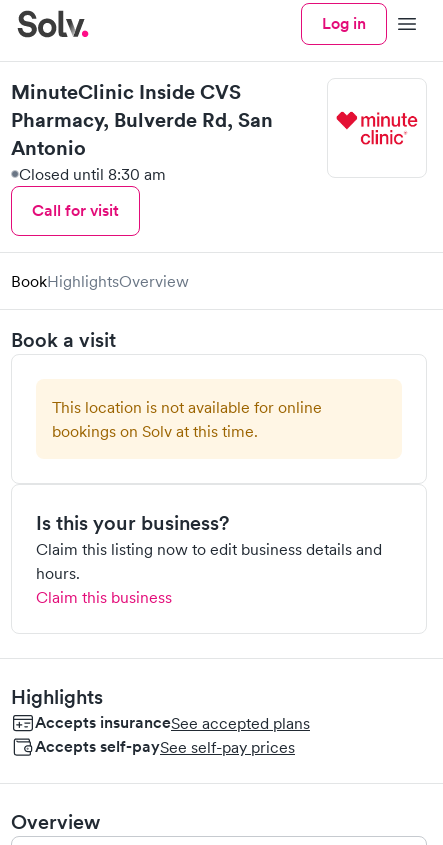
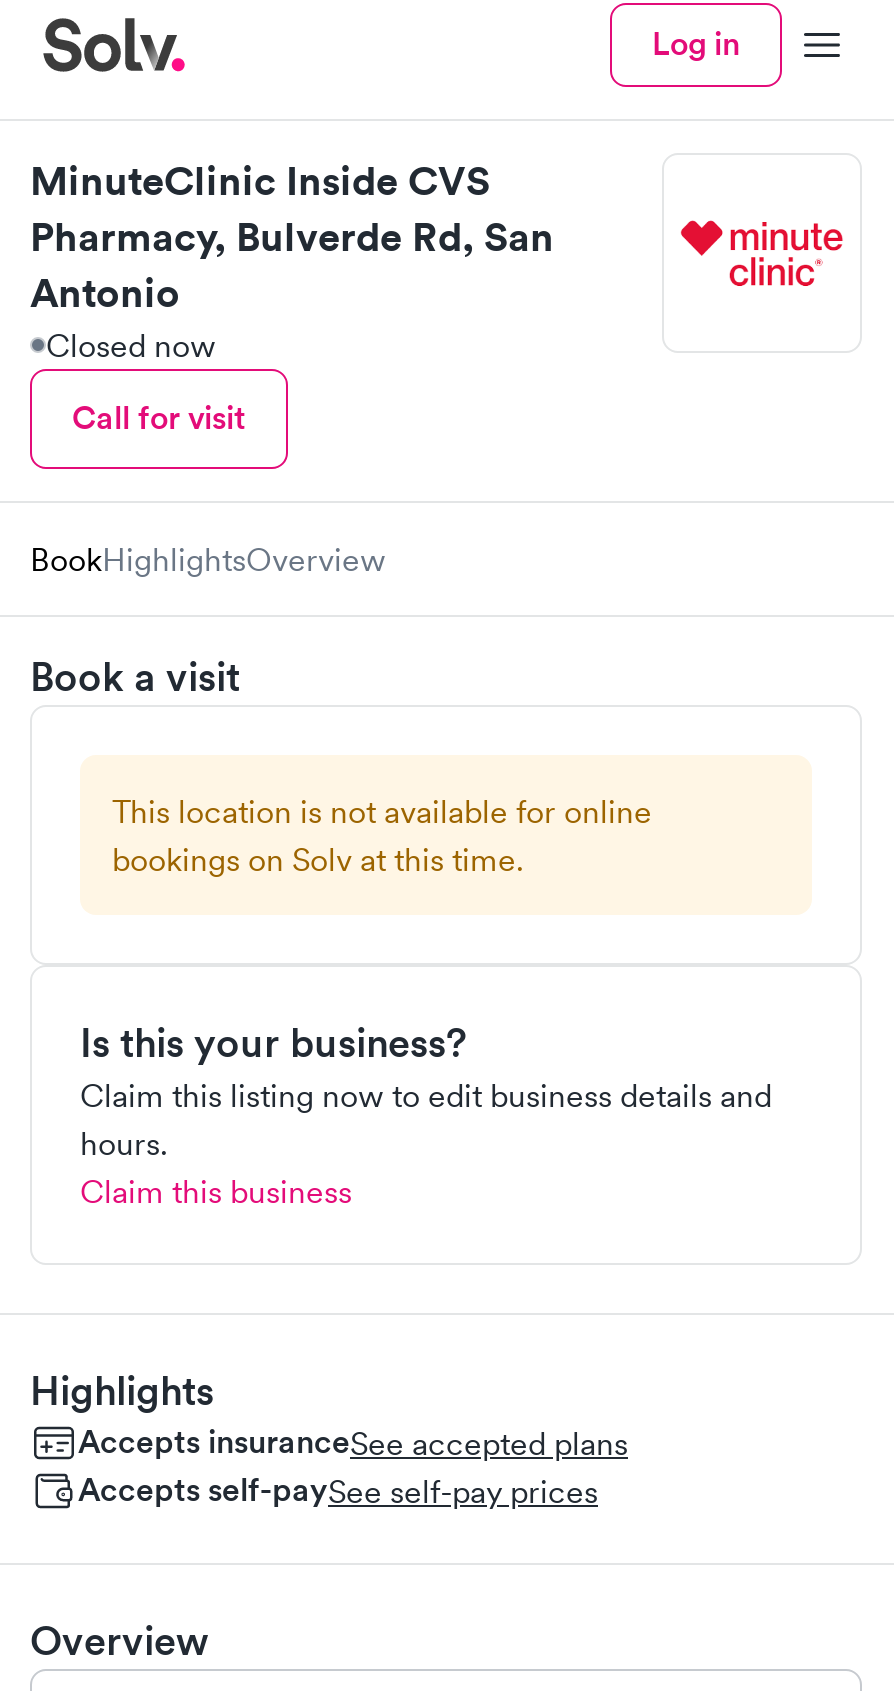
- Closed until 8:30 am
+ Closed now
